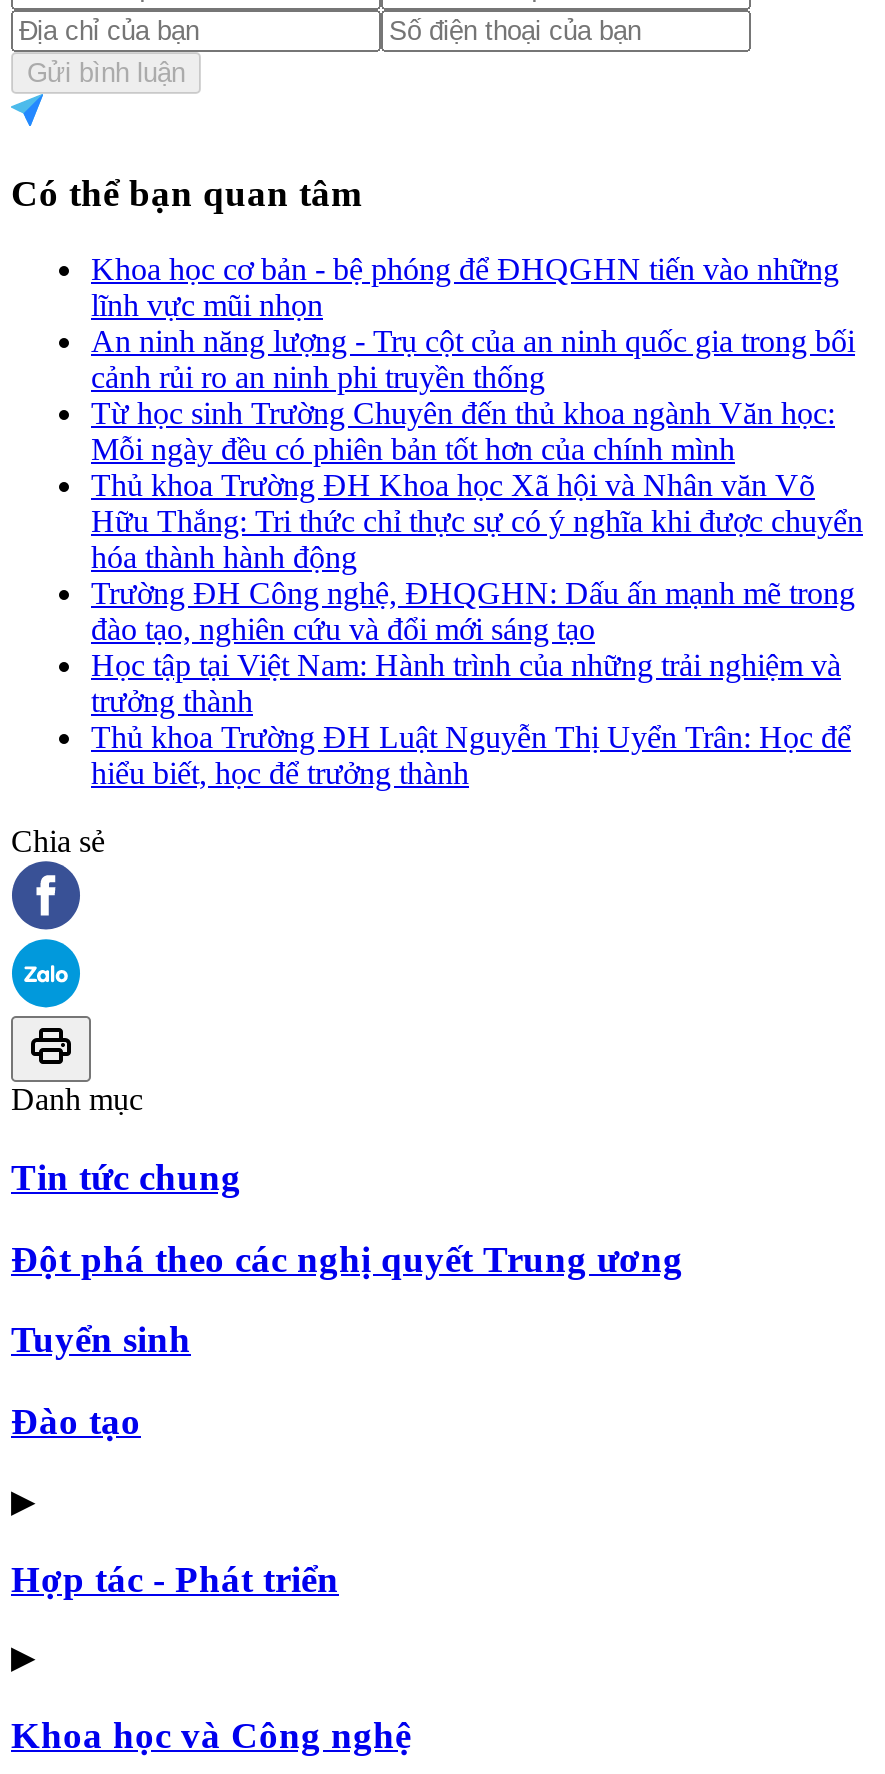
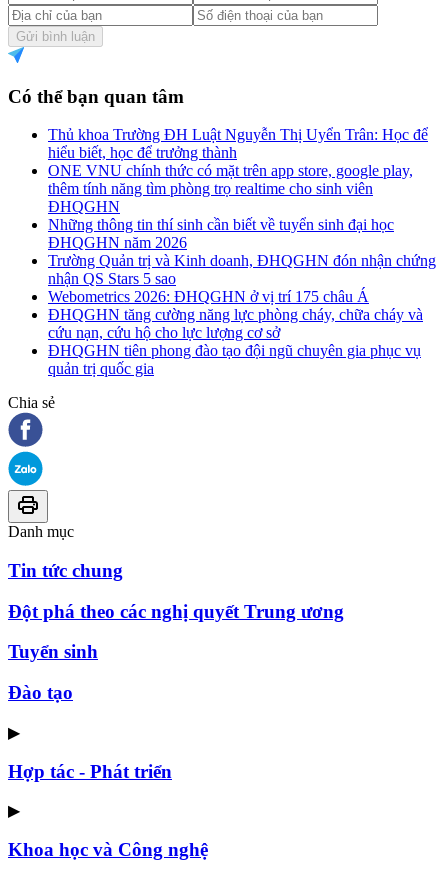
- Khoa học cơ bản - bệ phóng để ĐHQGHN tiến vào những
- lĩnh vực mũi nhọn
- An ninh năng lượng - Trụ cột của an ninh quốc gia trong bối
- cảnh rủi ro an ninh phi truyền thống
- Từ học sinh Trường Chuyên đến thủ khoa ngành Văn học:
- Mỗi ngày đều có phiên bản tốt hơn của chính mình
- Thủ khoa Trường ĐH Khoa học Xã hội và Nhân văn Võ
- Hữu Thắng: Tri thức chỉ thực sự có ý nghĩa khi được chuyển
- hóa thành hành động
- Trường ĐH Công nghệ, ĐHQGHN: Dấu ấn mạnh mẽ trong
- đào tạo, nghiên cứu và đổi mới sáng tạo
- Học tập tại Việt Nam: Hành trình của những trải nghiệm và
- trưởng thành

moved up: Thủ khoa Trường ĐH Luật Nguyễn Thị Uyển Trân: Học để | hiểu biết, học để trưởng thành

+ ONE VNU chính thức có mặt trên app store, google play,
+ thêm tính năng tìm phòng trọ realtime cho sinh viên
+ ĐHQGHN
+ Những thông tin thí sinh cần biết về tuyển sinh đại học
+ ĐHQGHN năm 2026
+ Trường Quản trị và Kinh doanh, ĐHQGHN đón nhận chứng
+ nhận QS Stars 5 sao
+ Webometrics 2026: ĐHQGHN ở vị trí 175 châu Á
+ ĐHQGHN tăng cường năng lực phòng cháy, chữa cháy và
+ cứu nạn, cứu hộ cho lực lượng cơ sở
+ ĐHQGHN tiên phong đào tạo đội ngũ chuyên gia phục vụ
+ quản trị quốc gia
